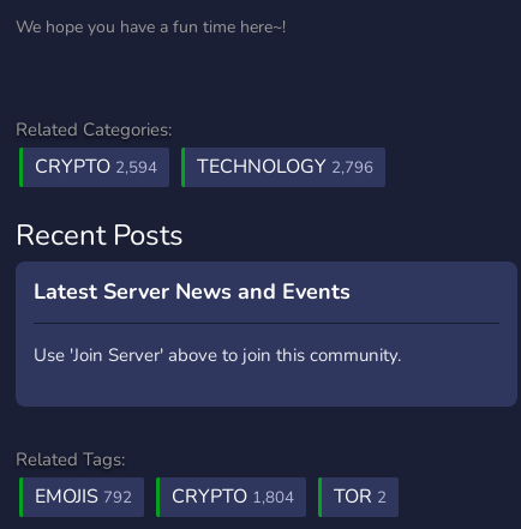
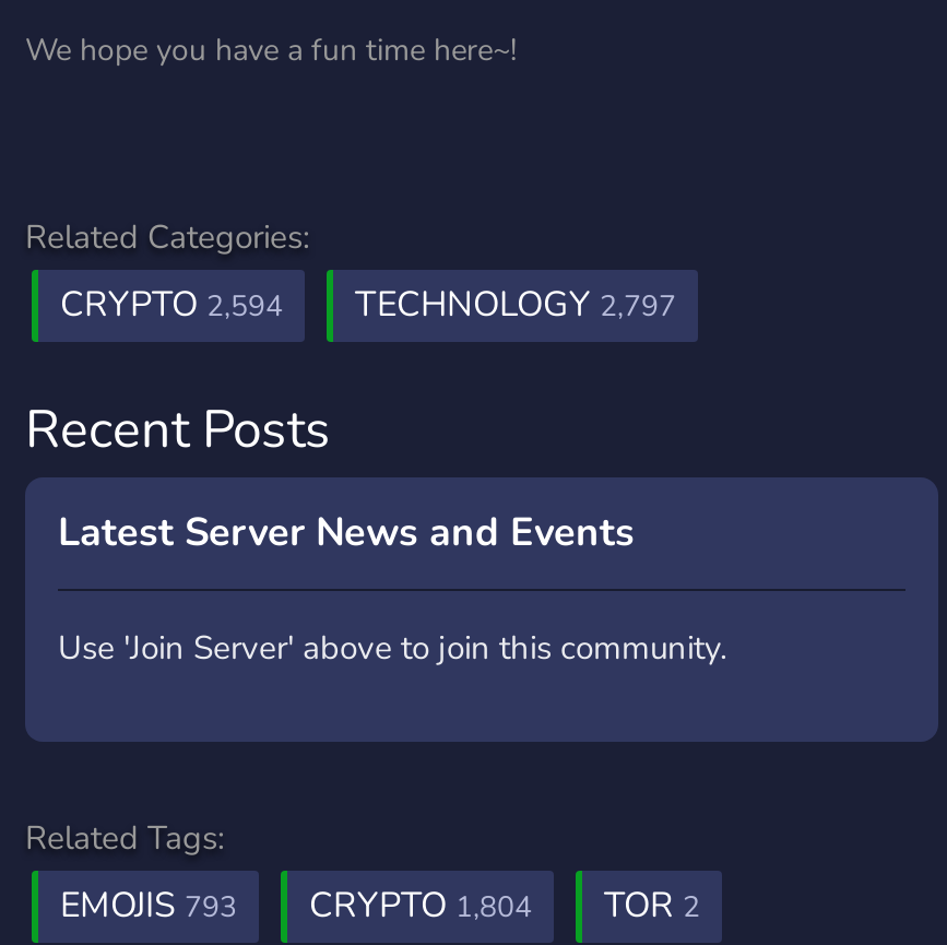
- CRYPTO 2,594 TECHNOLOGY 2,796
+ CRYPTO 2,594 TECHNOLOGY 2,797

- EMOJIS 792 CRYPTO 1,804 TOR 2
+ EMOJIS 793 CRYPTO 1,804 TOR 2
